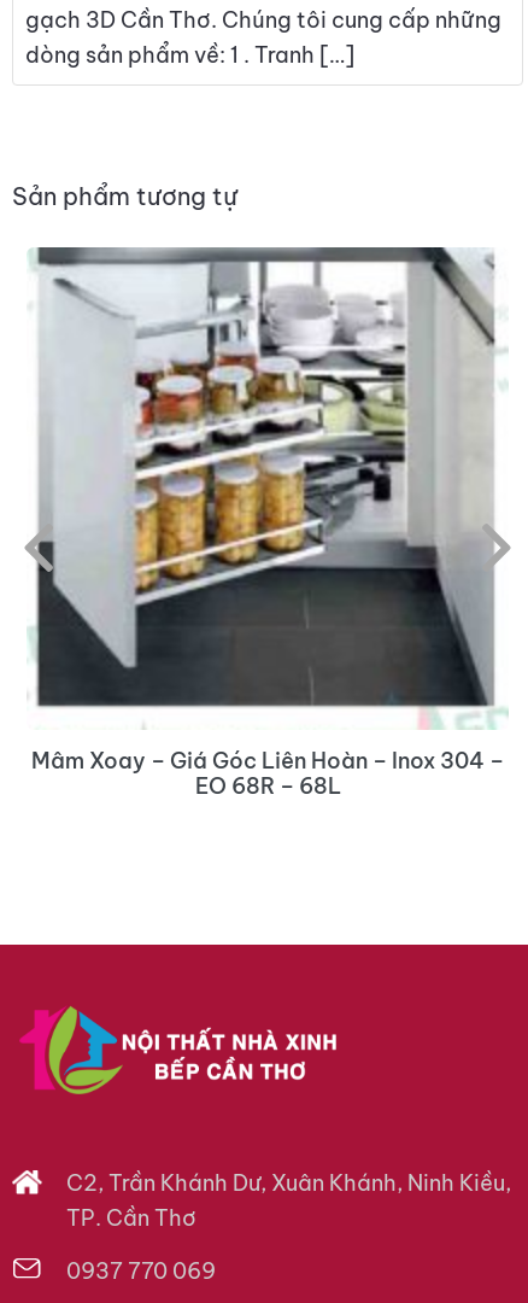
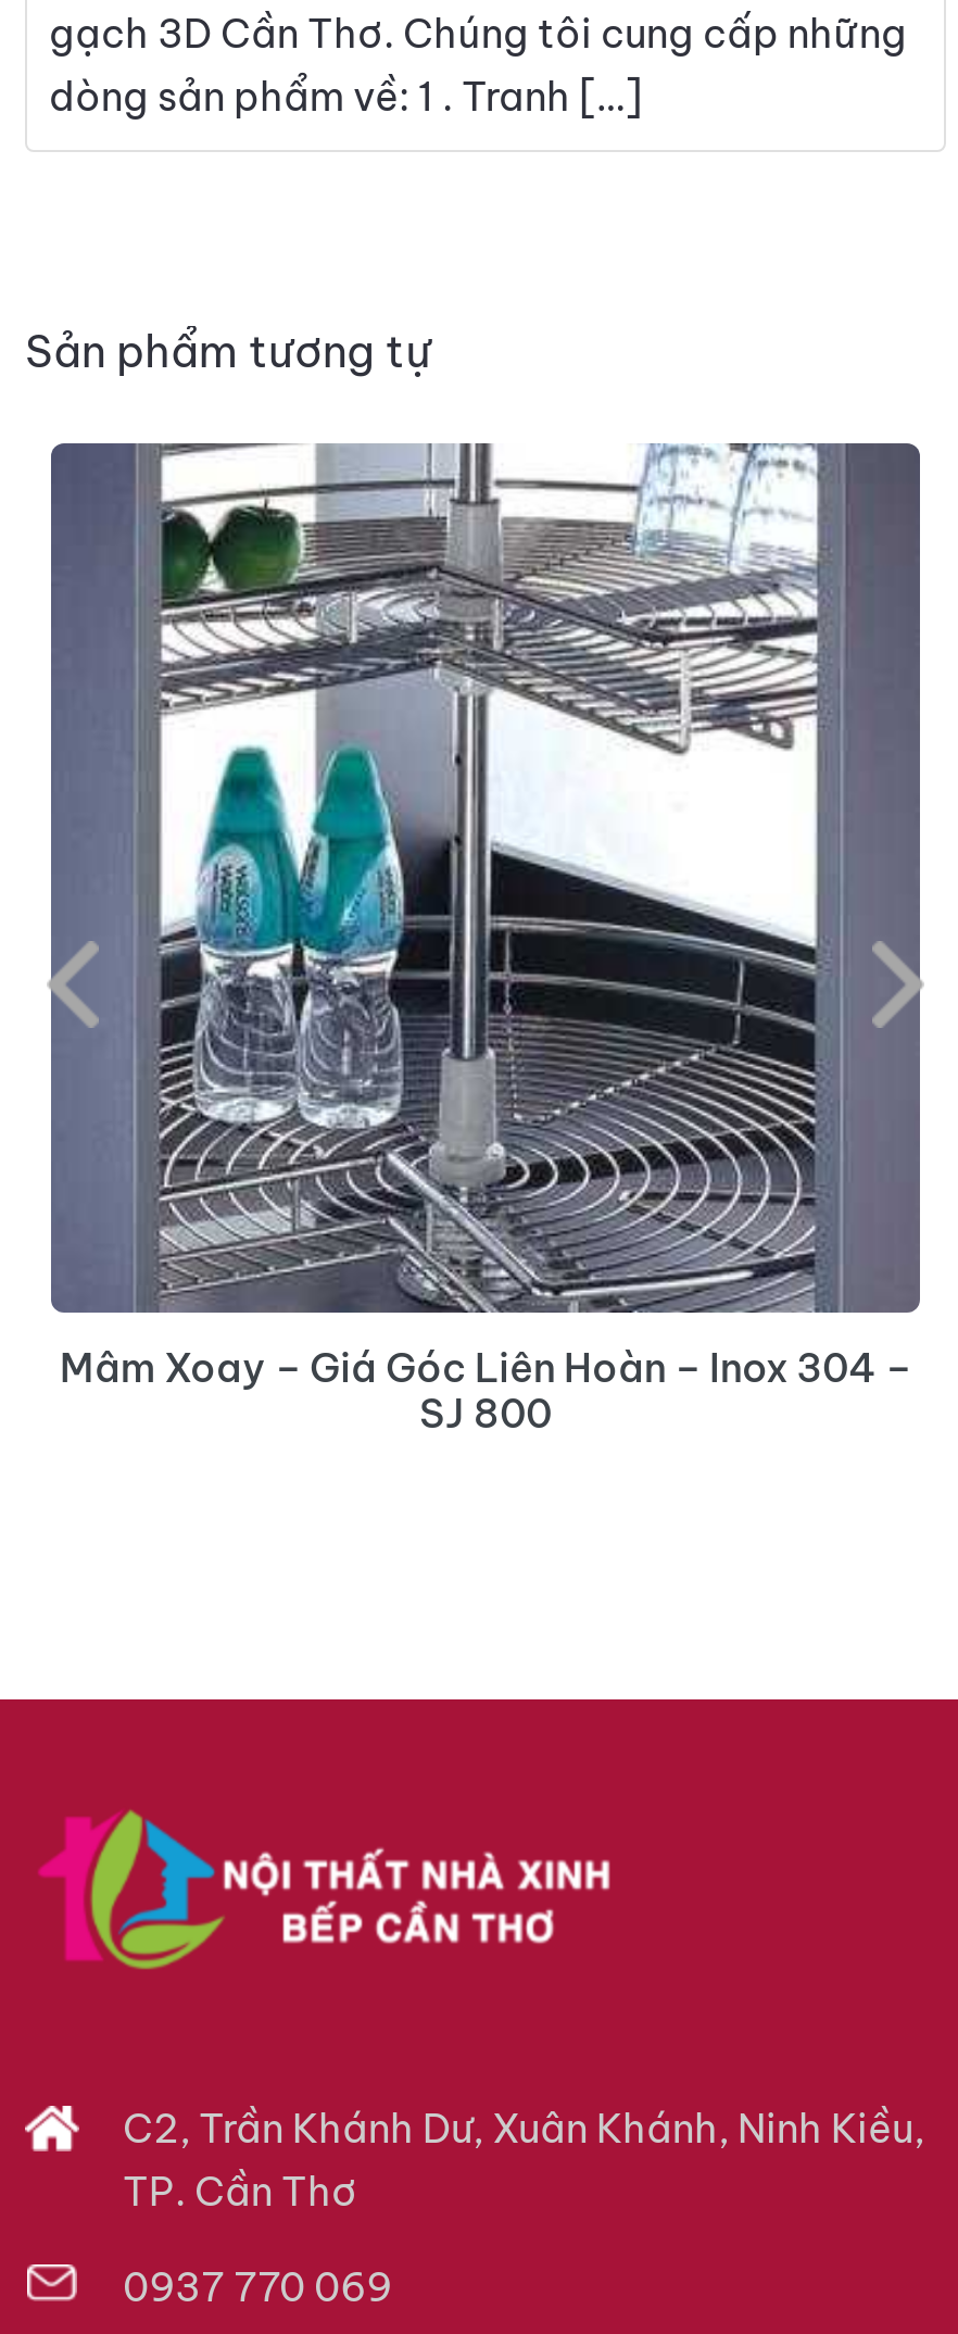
- [image]
- EO 68R – 68L
+ [image]
+ SJ 800
